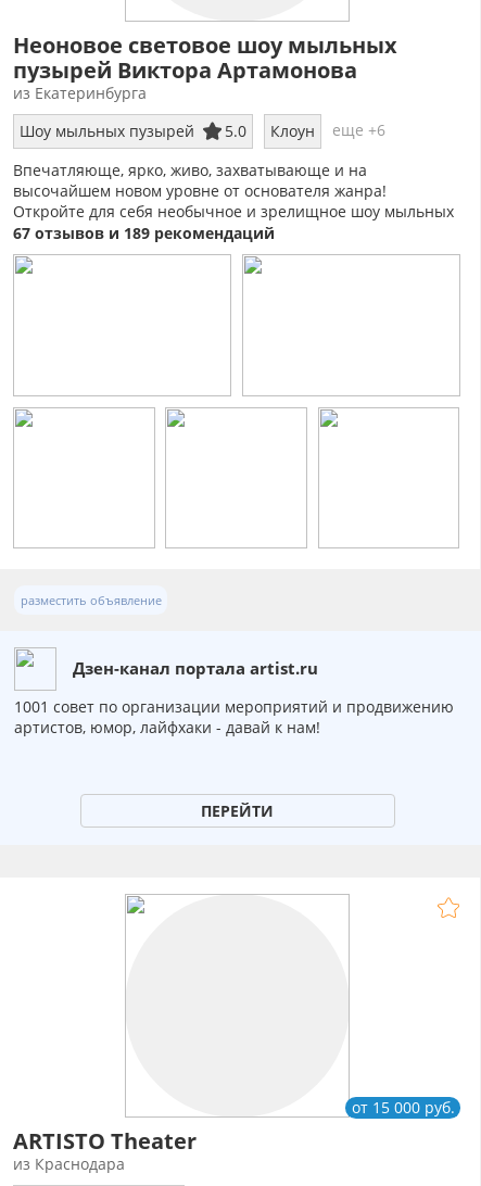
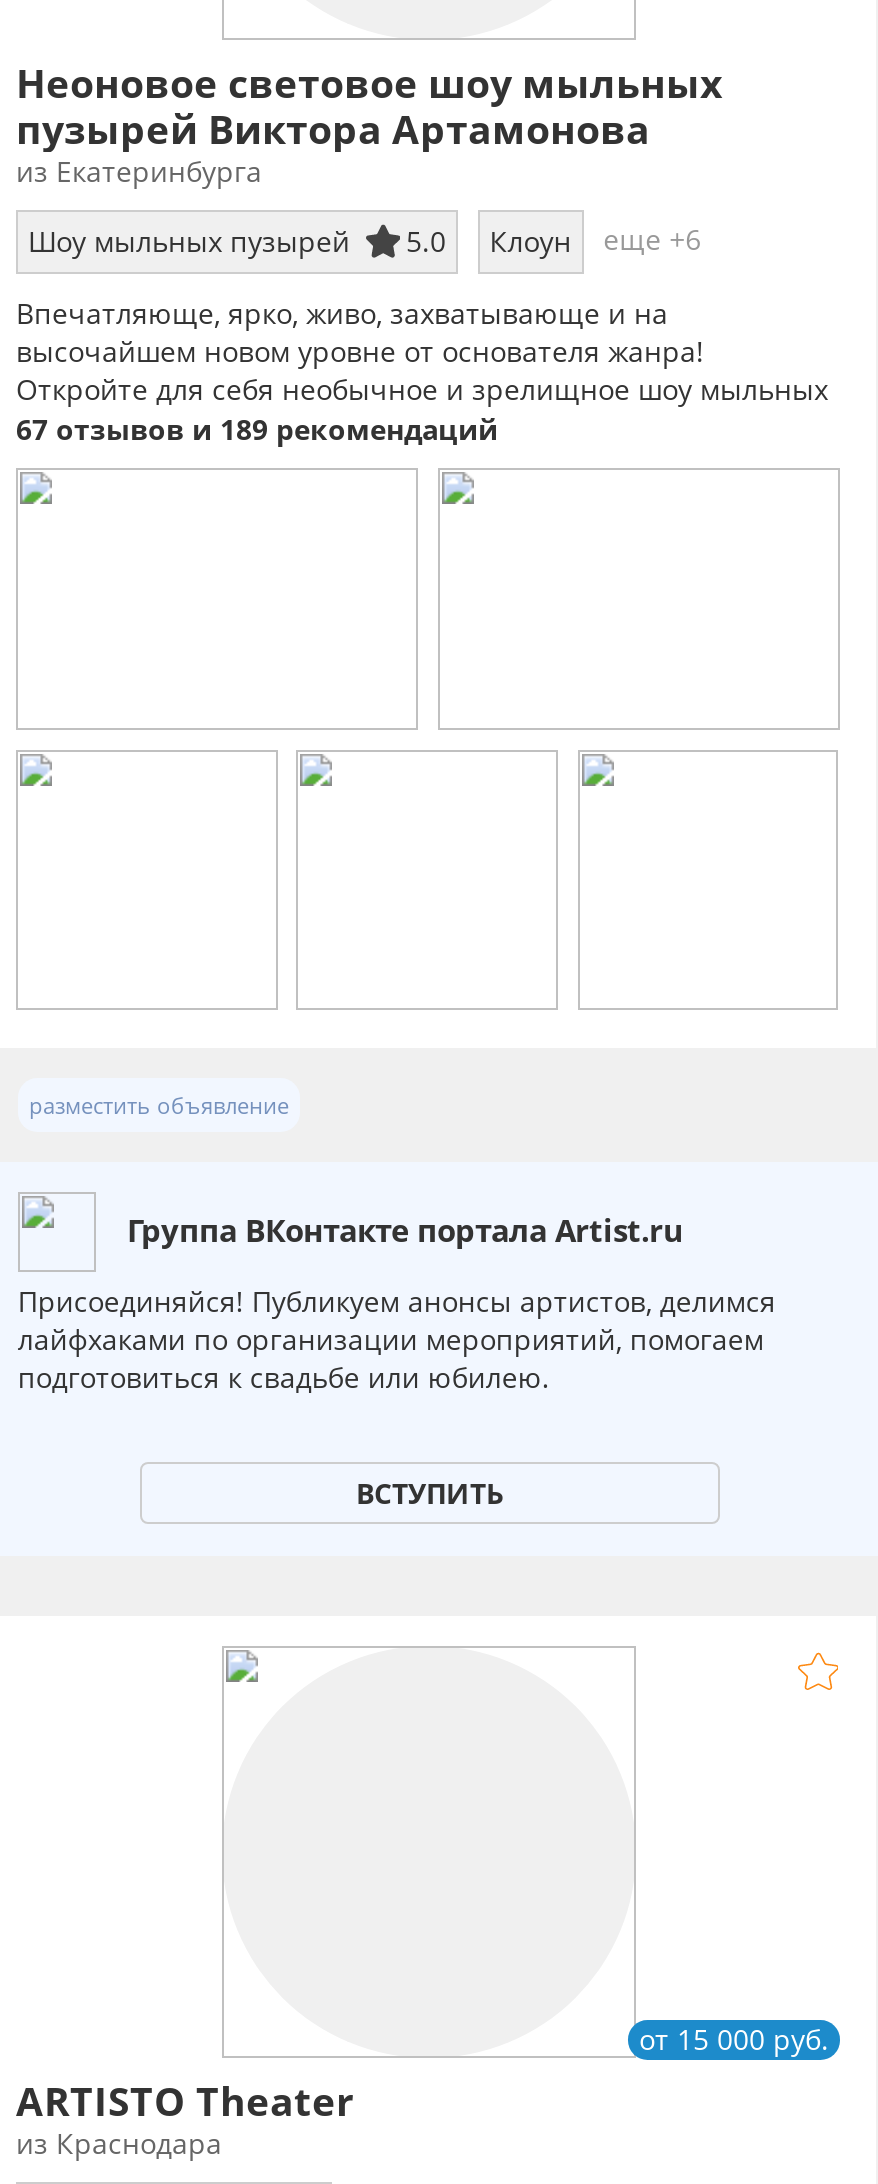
- Дзен-канал портала artist.ru
+ Группа ВКонтакте портала Artist.ru

- 1001 совет по организации мероприятий и продвижению
- артистов, юмор, лайфхаки - давай к нам!
+ Присоединяйся! Публикуем анонсы артистов, делимся
+ лайфхаками по организации мероприятий, помогаем
+ подготовиться к свадьбе или юбилею.

- ПЕРЕЙТИ
+ ВСТУПИТЬ
